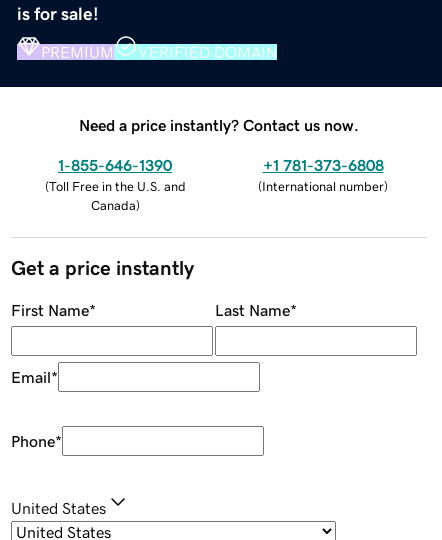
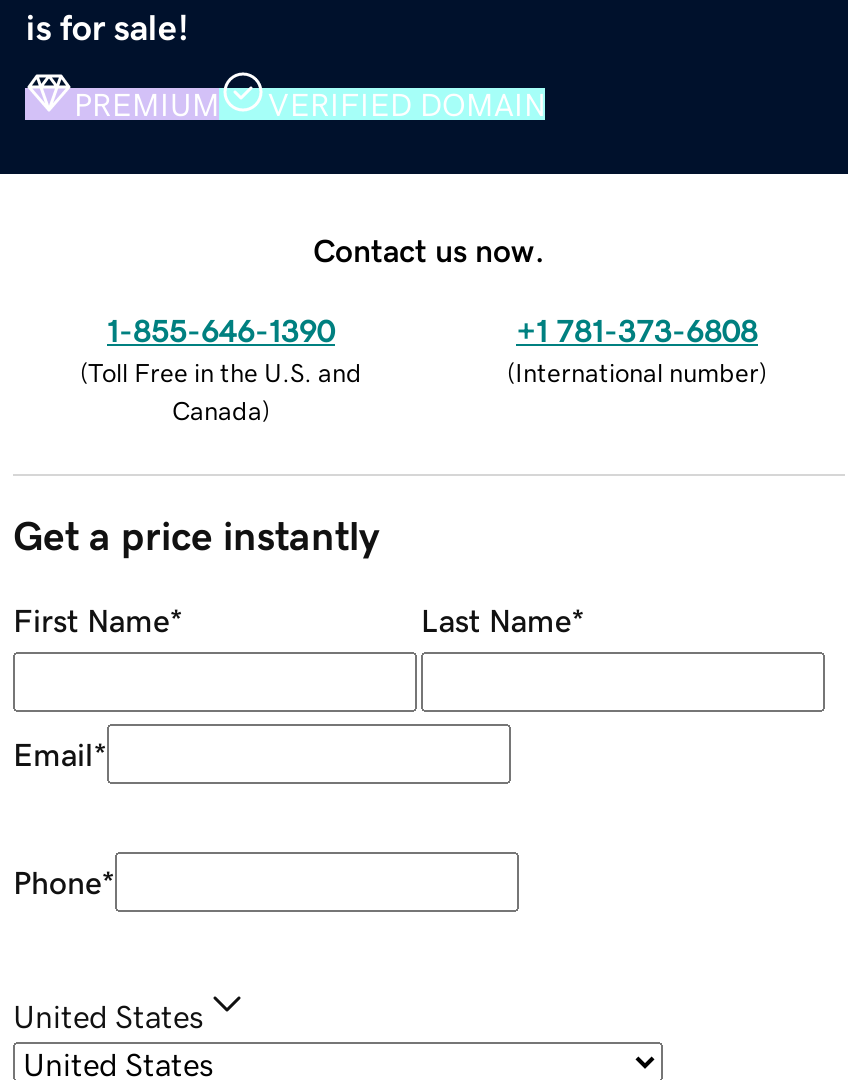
- Need a price instantly? Contact us now.
+ Contact us now.
